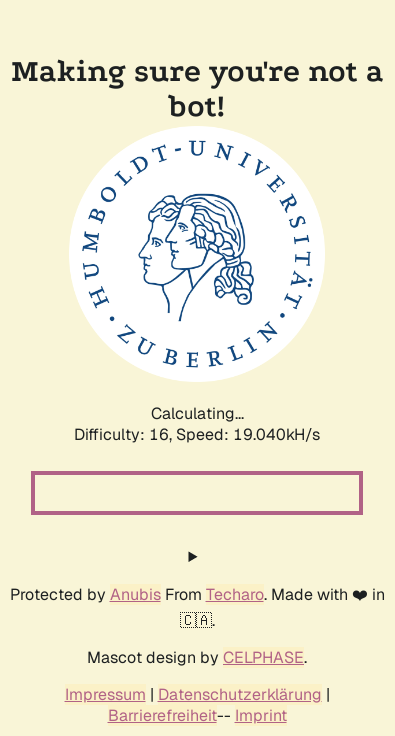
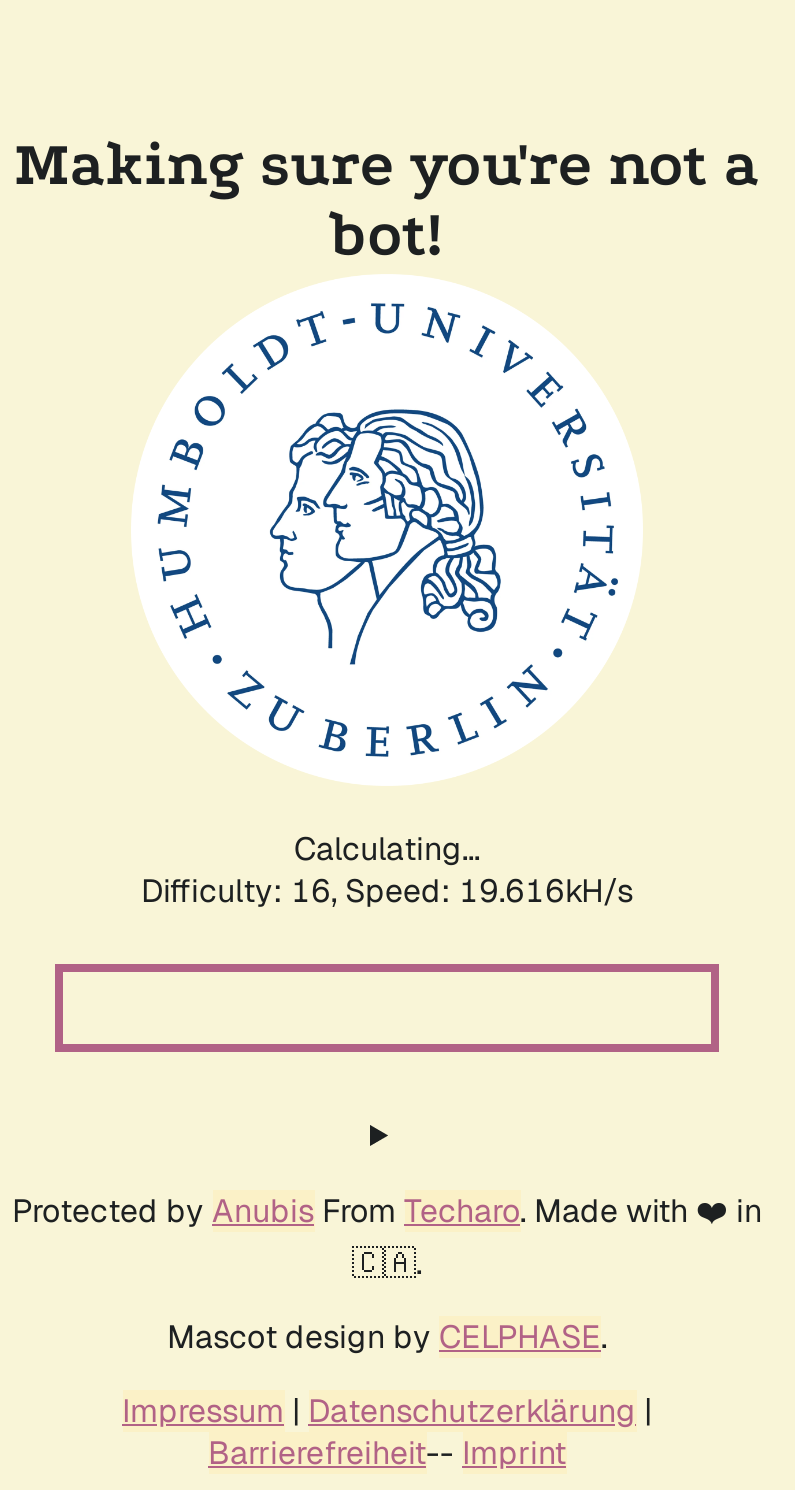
- Difficulty: 16, Speed: 19.040kH/s
+ Difficulty: 16, Speed: 19.616kH/s
